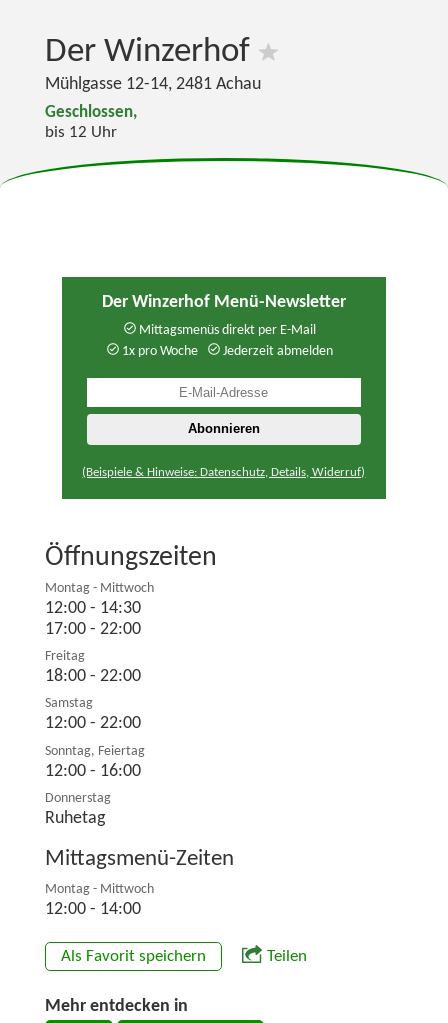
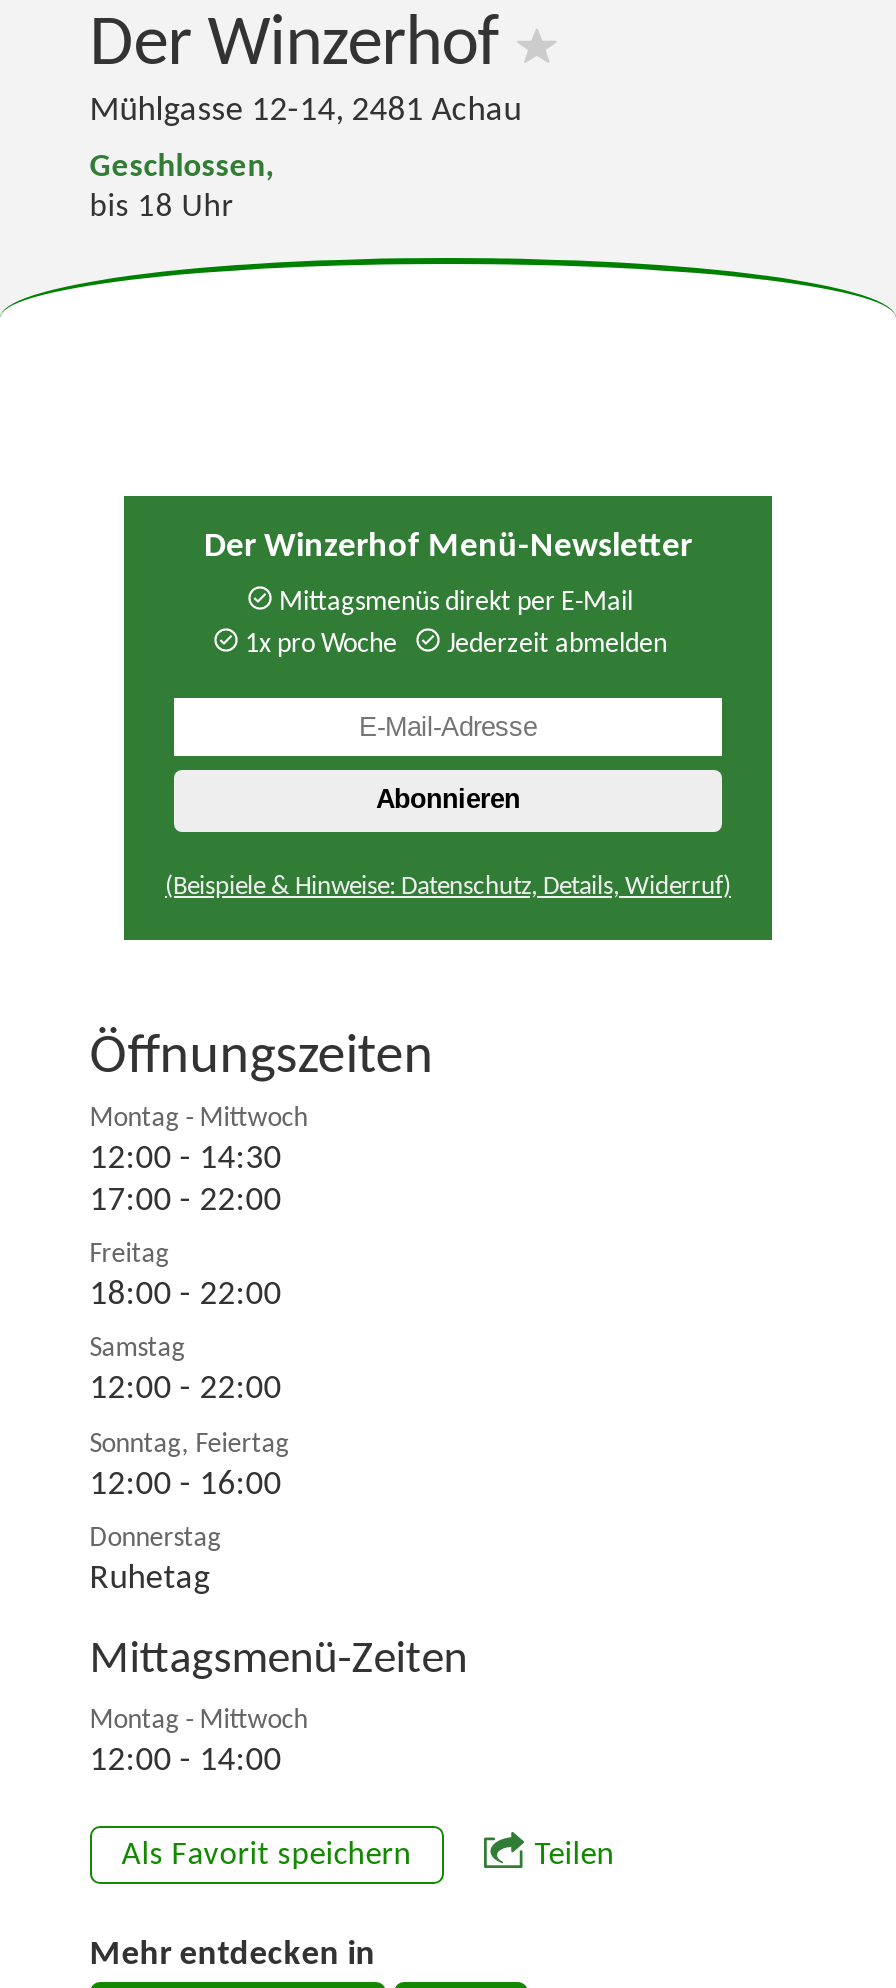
- bis 12 Uhr
+ bis 18 Uhr
